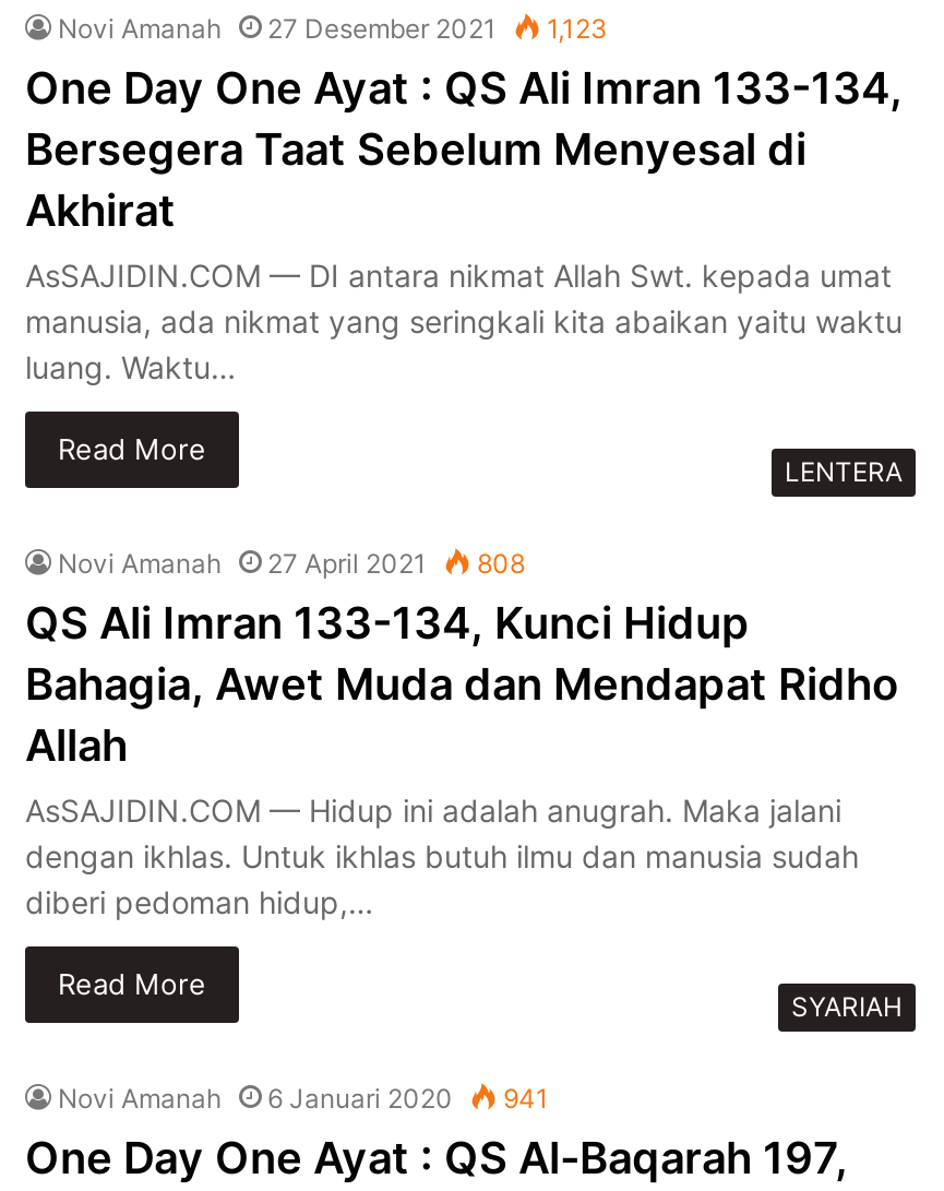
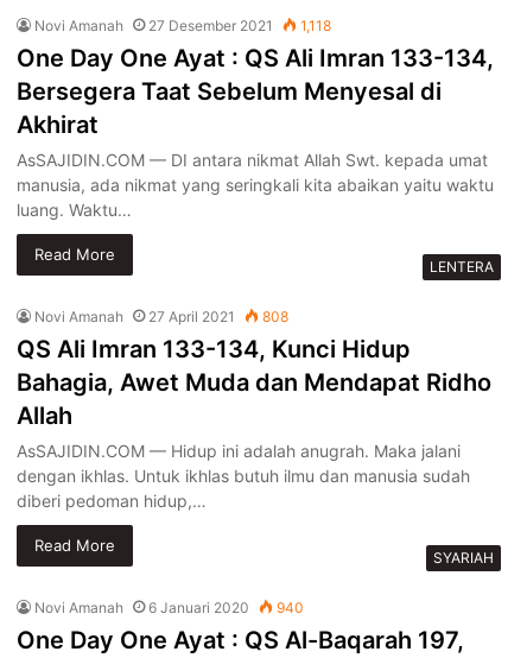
- Novi Amanah 27 Desember 2021 1,123
+ Novi Amanah 27 Desember 2021 1,118

- Novi Amanah 6 Januari 2020 941
+ Novi Amanah 6 Januari 2020 940
